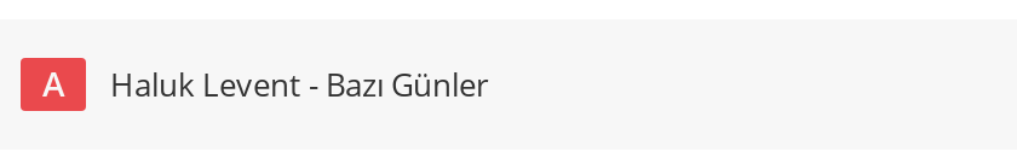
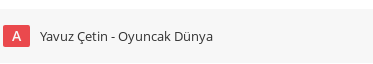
- Haluk Levent - Bazı Günler
+ Yavuz Çetin - Oyuncak Dünya
